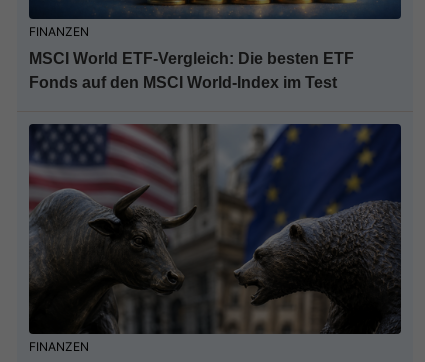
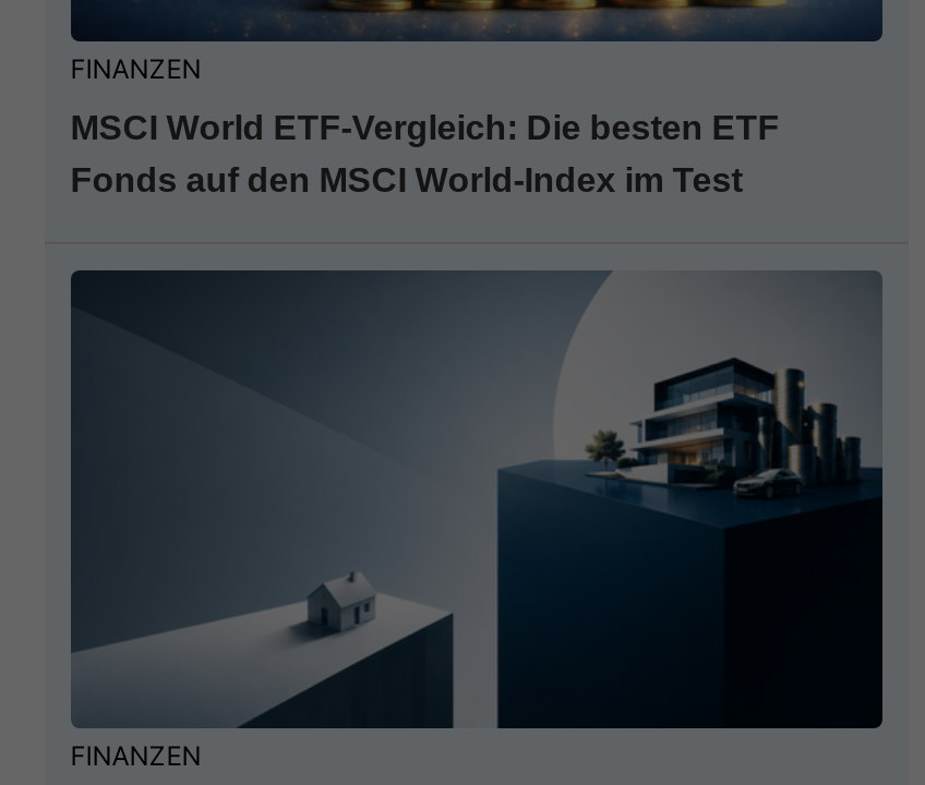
- [image]
+ [image]
